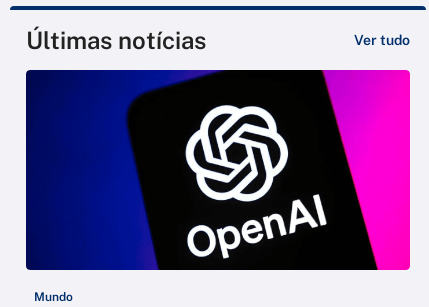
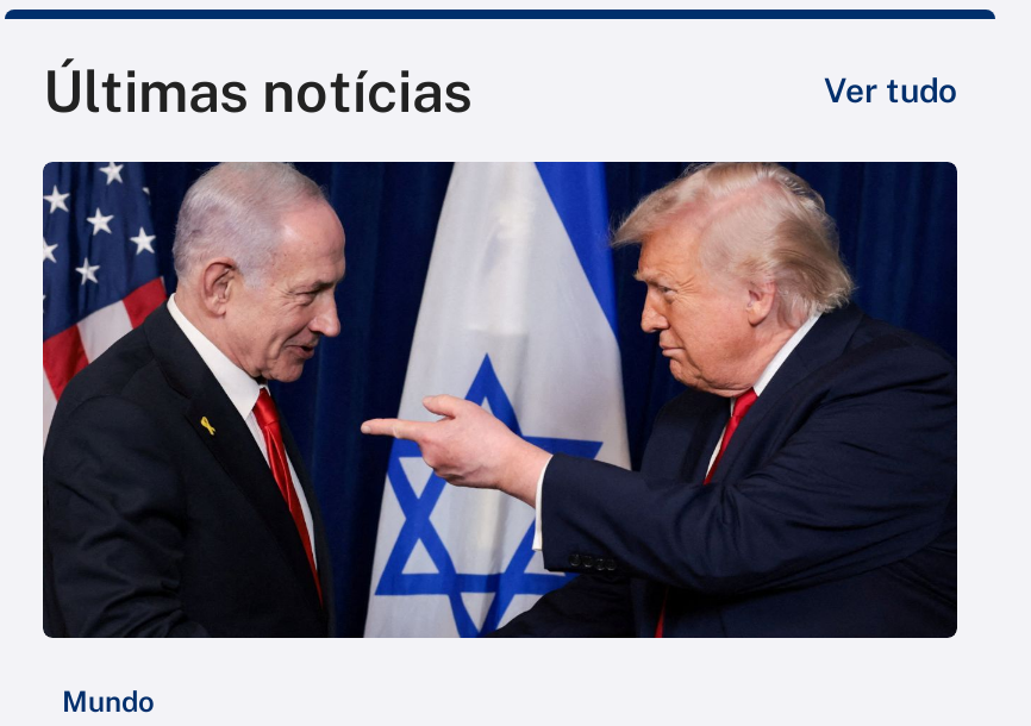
- [image]
+ [image]
